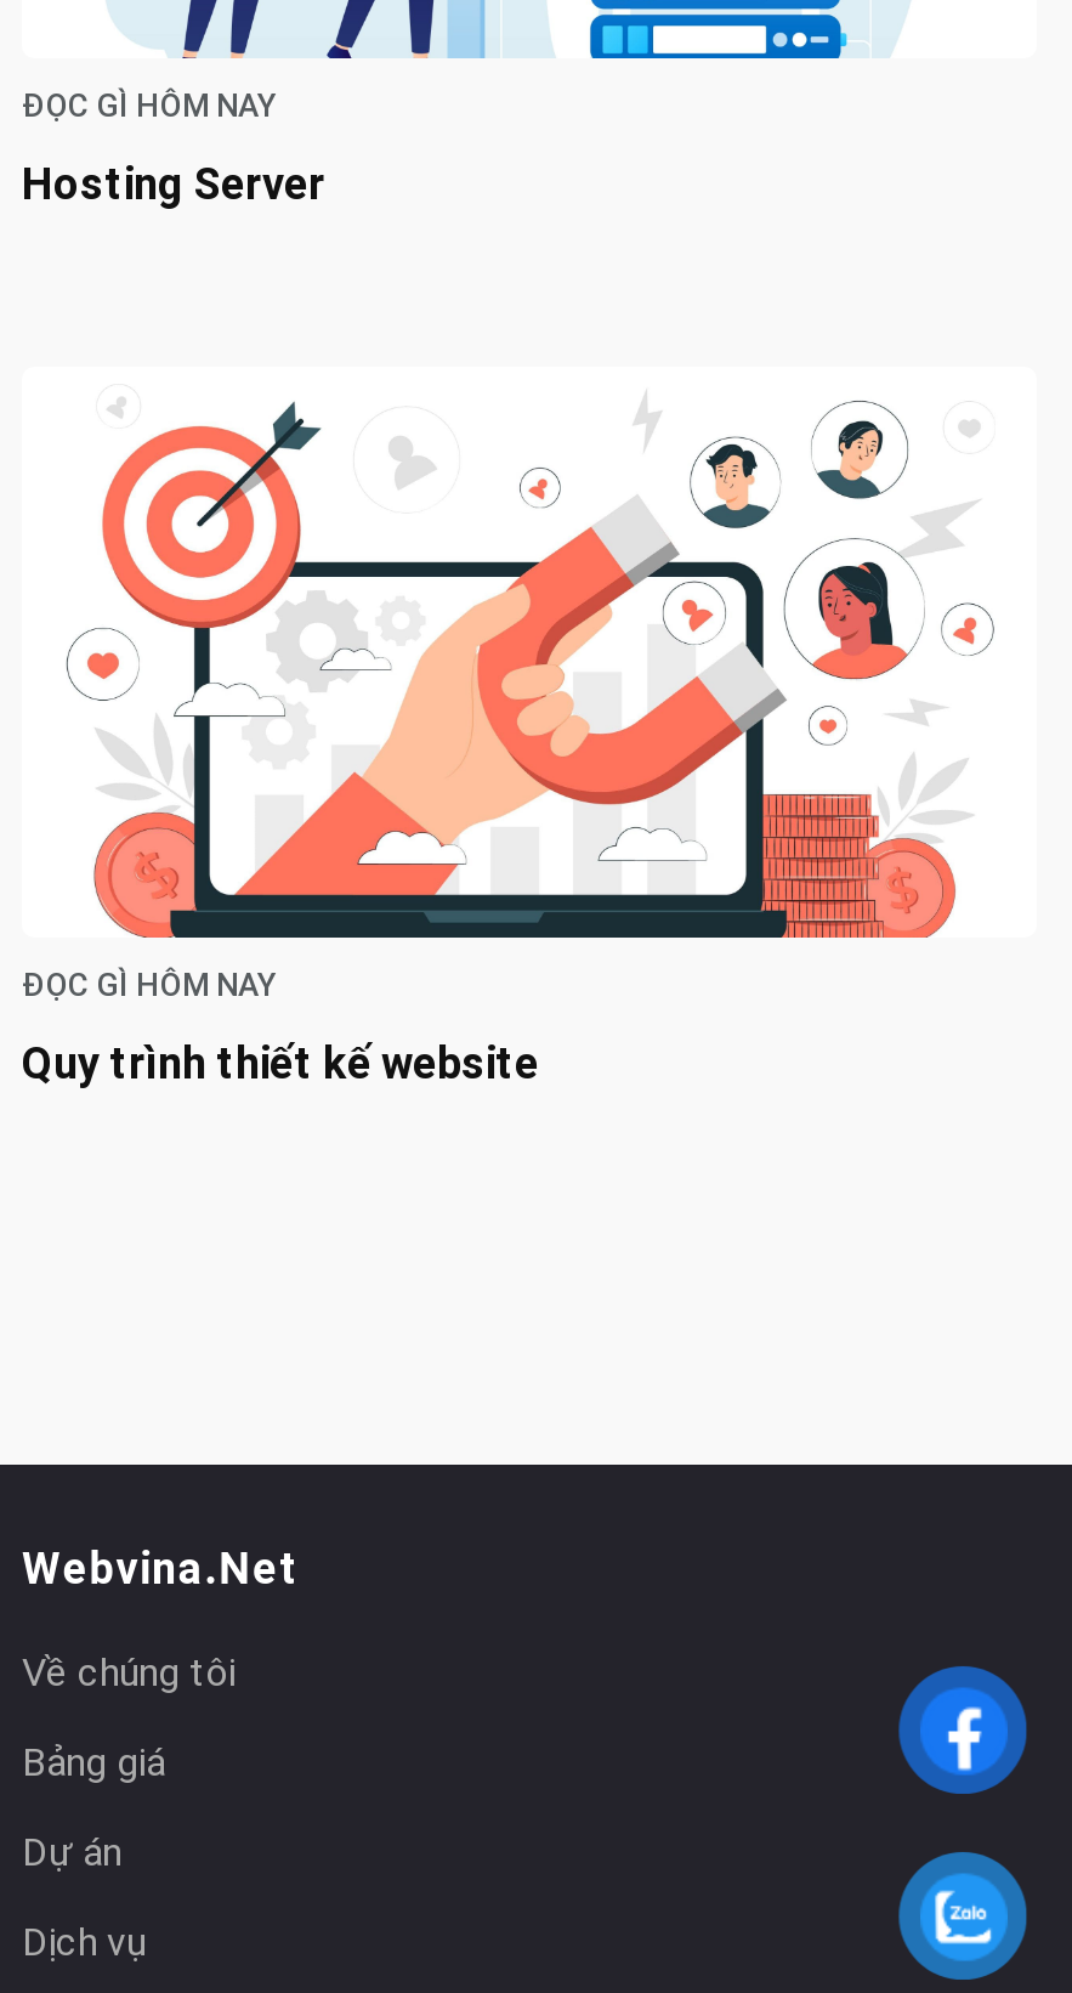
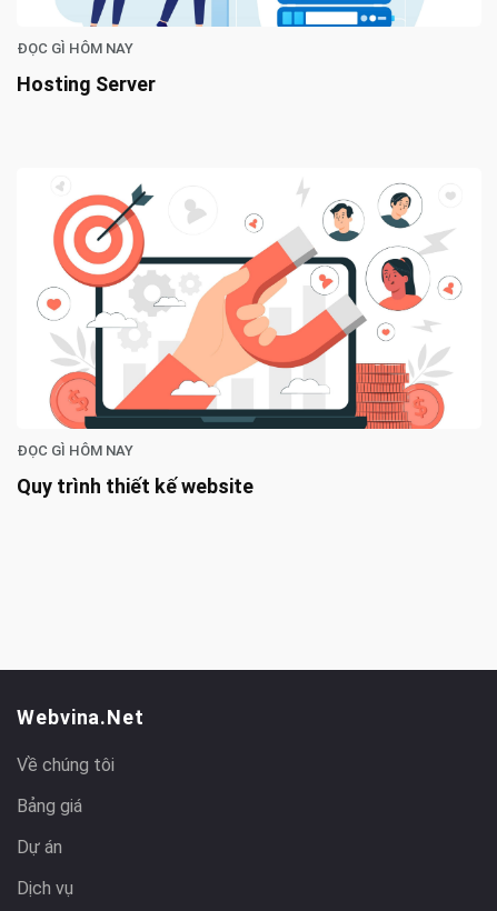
- [image]

- [image]
